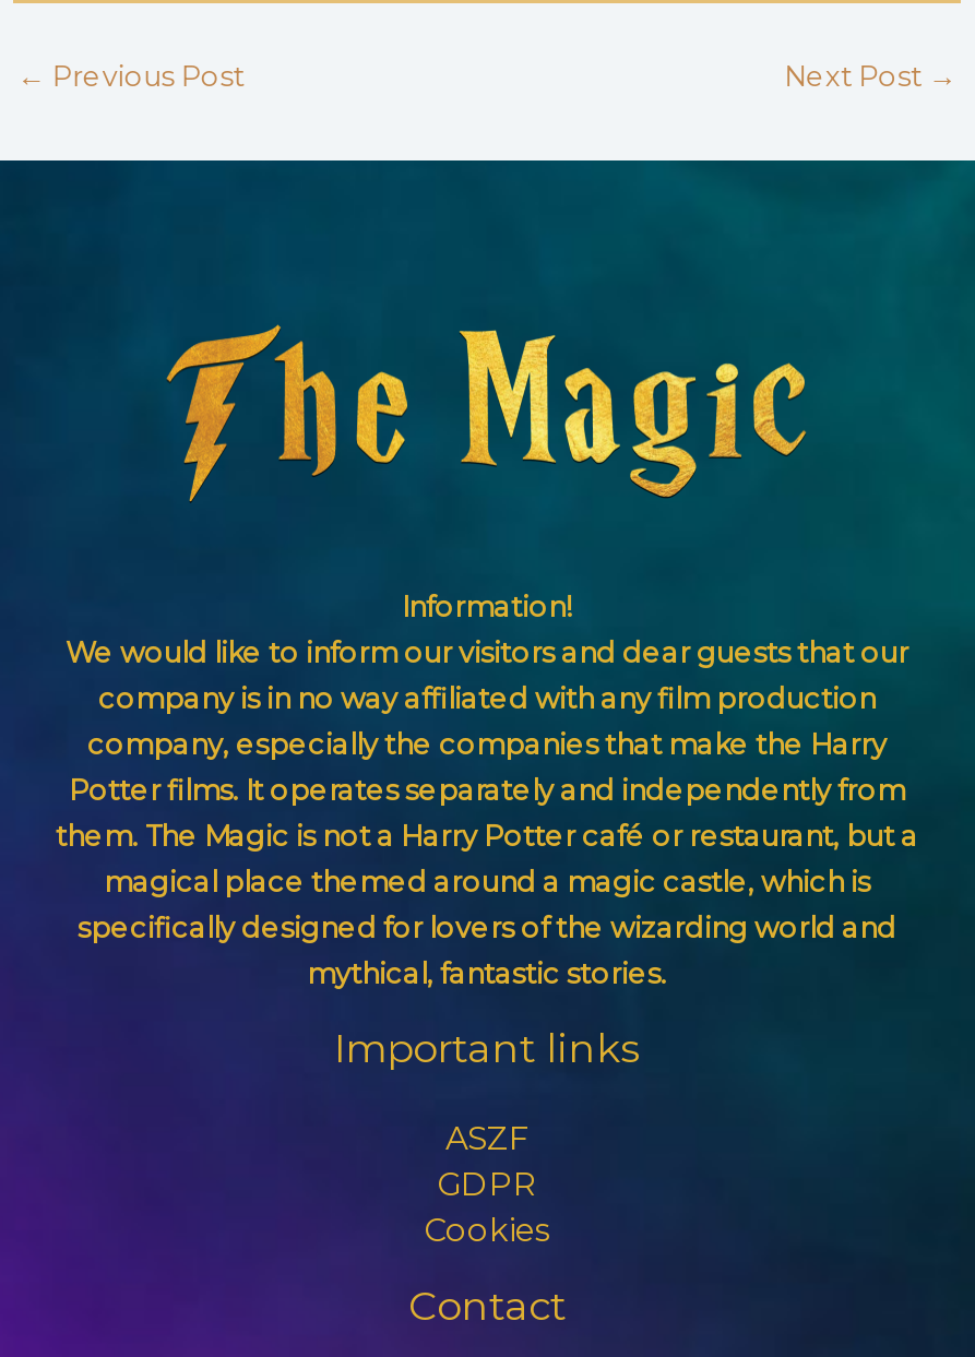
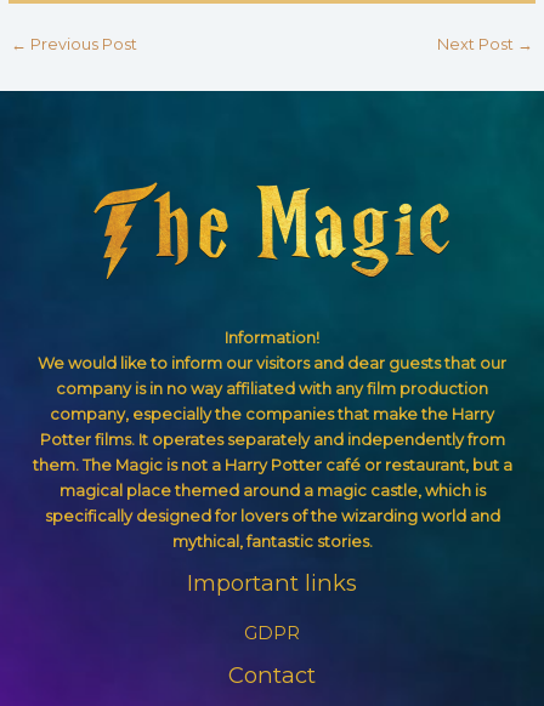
- ASZF

- Cookies
